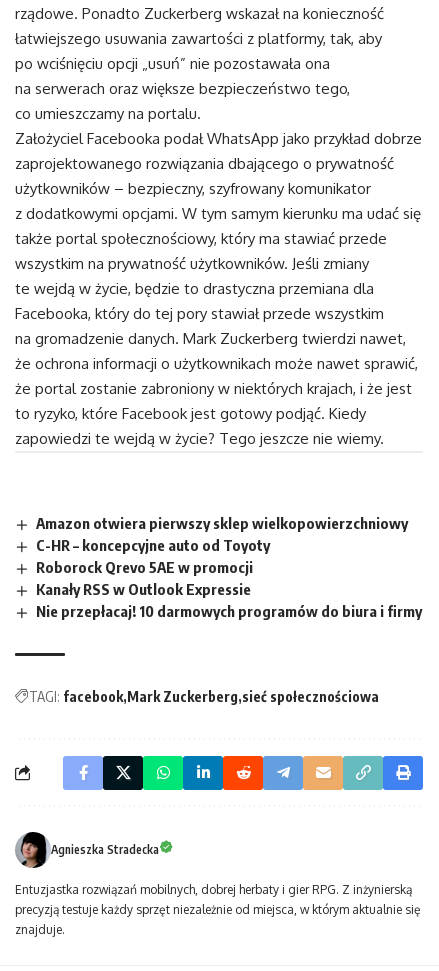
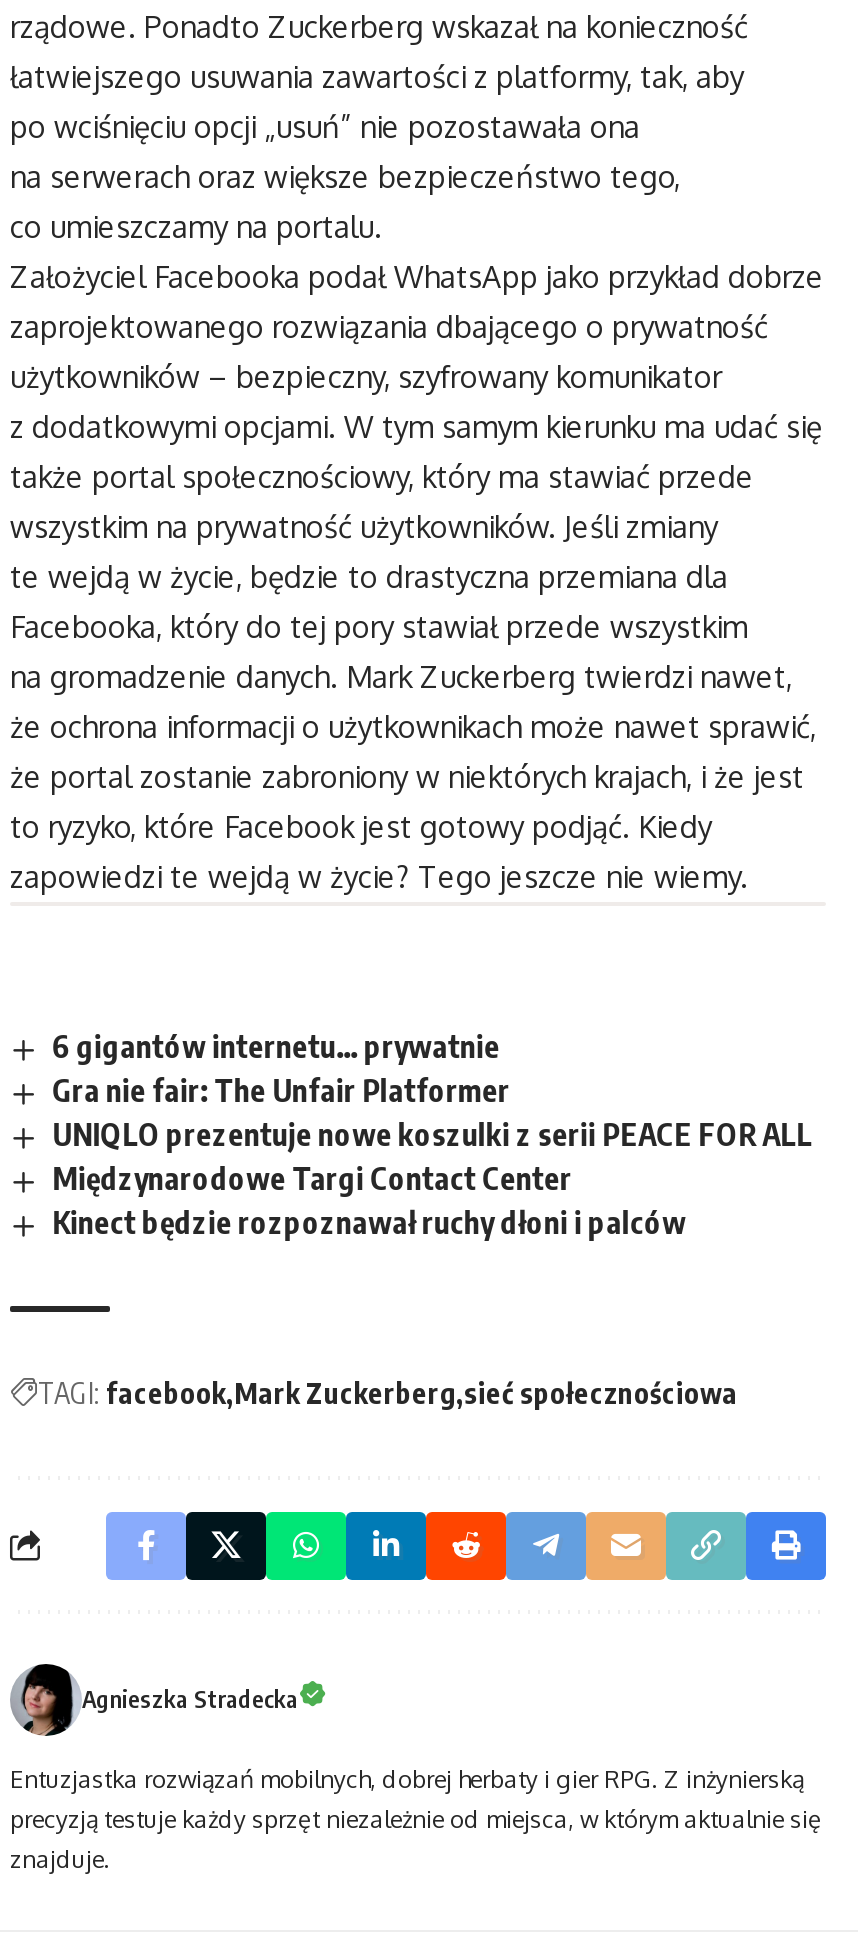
- Amazon otwiera pierwszy sklep wielkopowierzchniowy
- C-HR – koncepcyjne auto od Toyoty
- Roborock Qrevo 5AE w promocji
- Kanały RSS w Outlook Expressie
- Nie przepłacaj! 10 darmowych programów do biura i firmy
+ 6 gigantów internetu… prywatnie
+ Gra nie fair: The Unfair Platformer
+ UNIQLO prezentuje nowe koszulki z serii PEACE FOR ALL
+ Międzynarodowe Targi Contact Center
+ Kinect będzie rozpoznawał ruchy dłoni i palców
